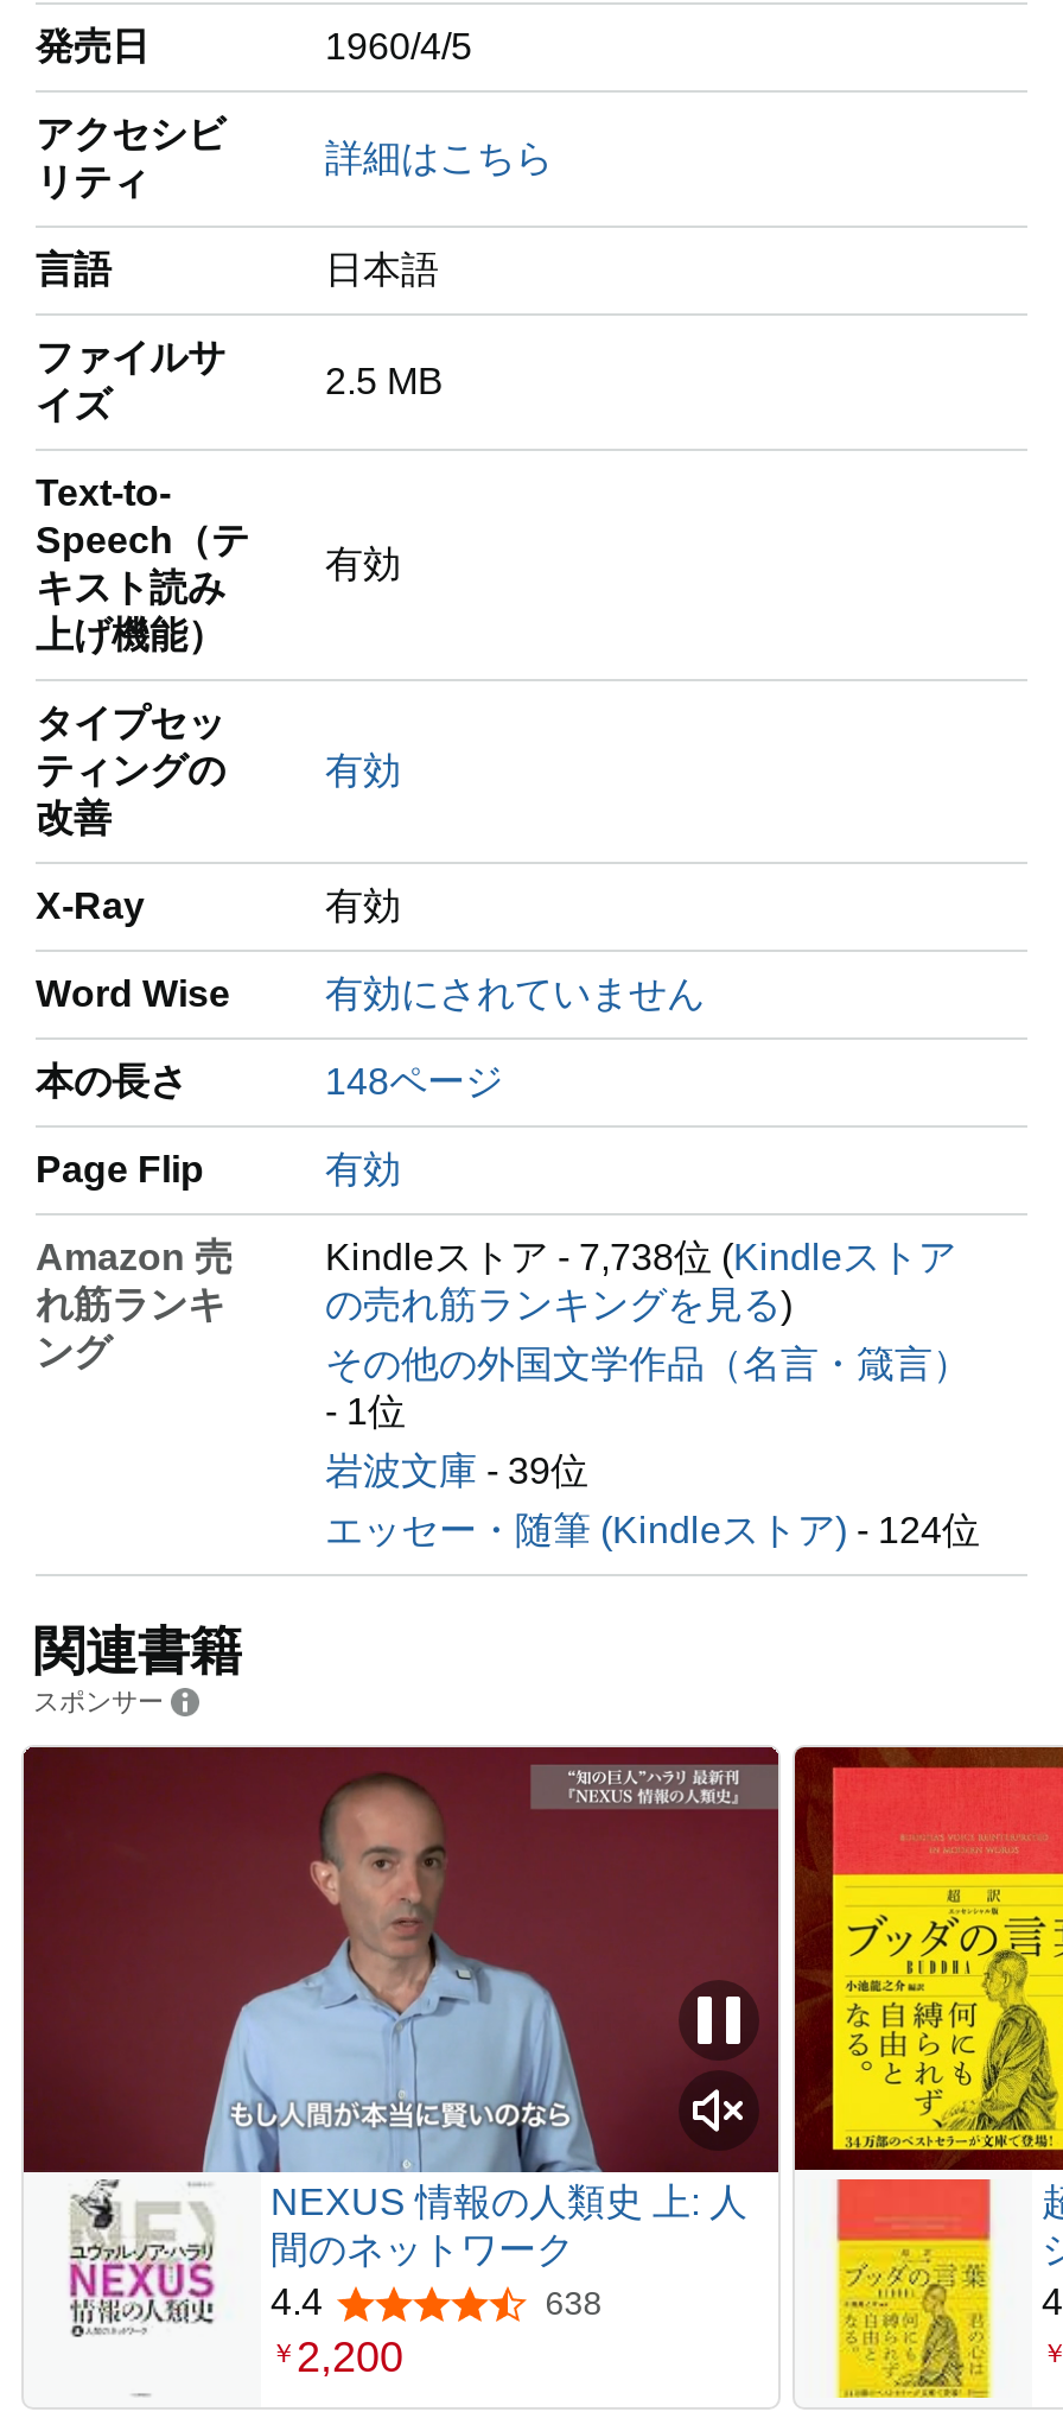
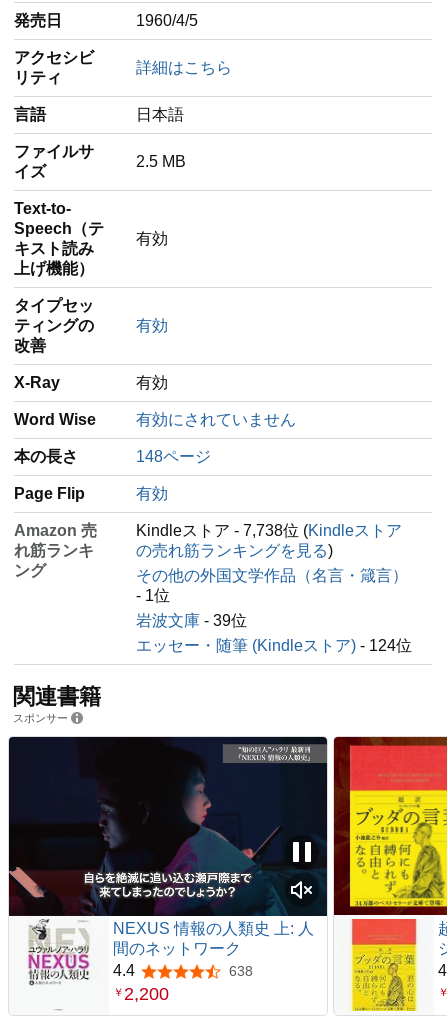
- [image]
+ [image]
